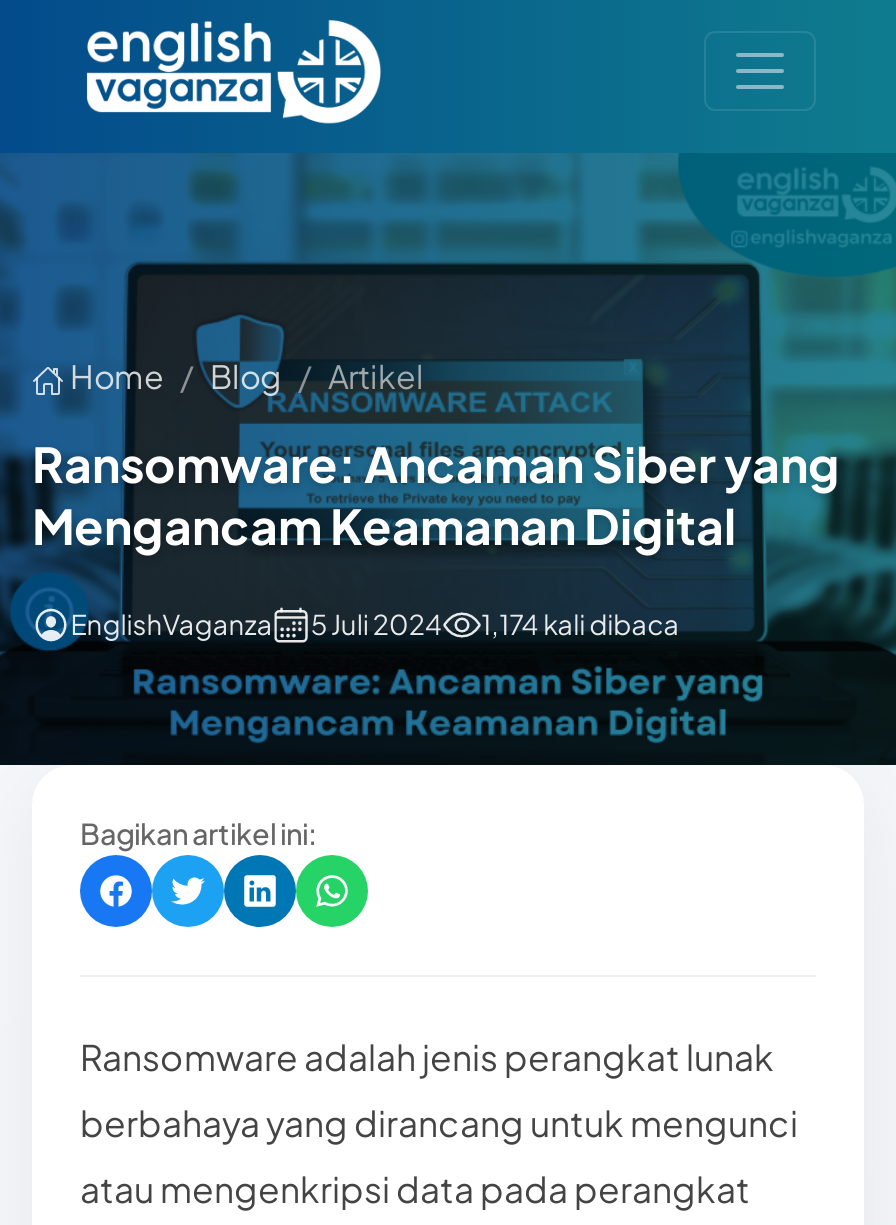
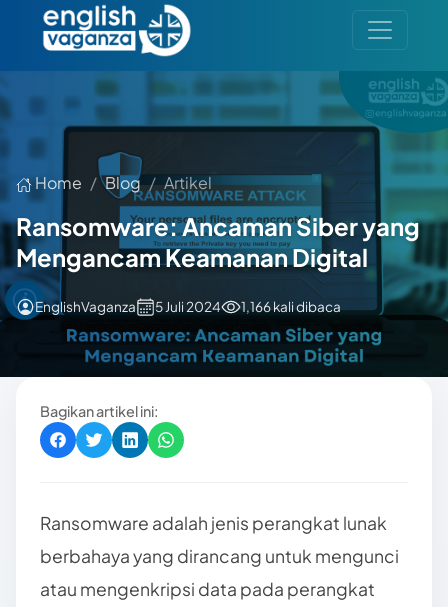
- EnglishVaganza 5 Juli 2024 1,174 kali dibaca
+ EnglishVaganza 5 Juli 2024 1,166 kali dibaca
